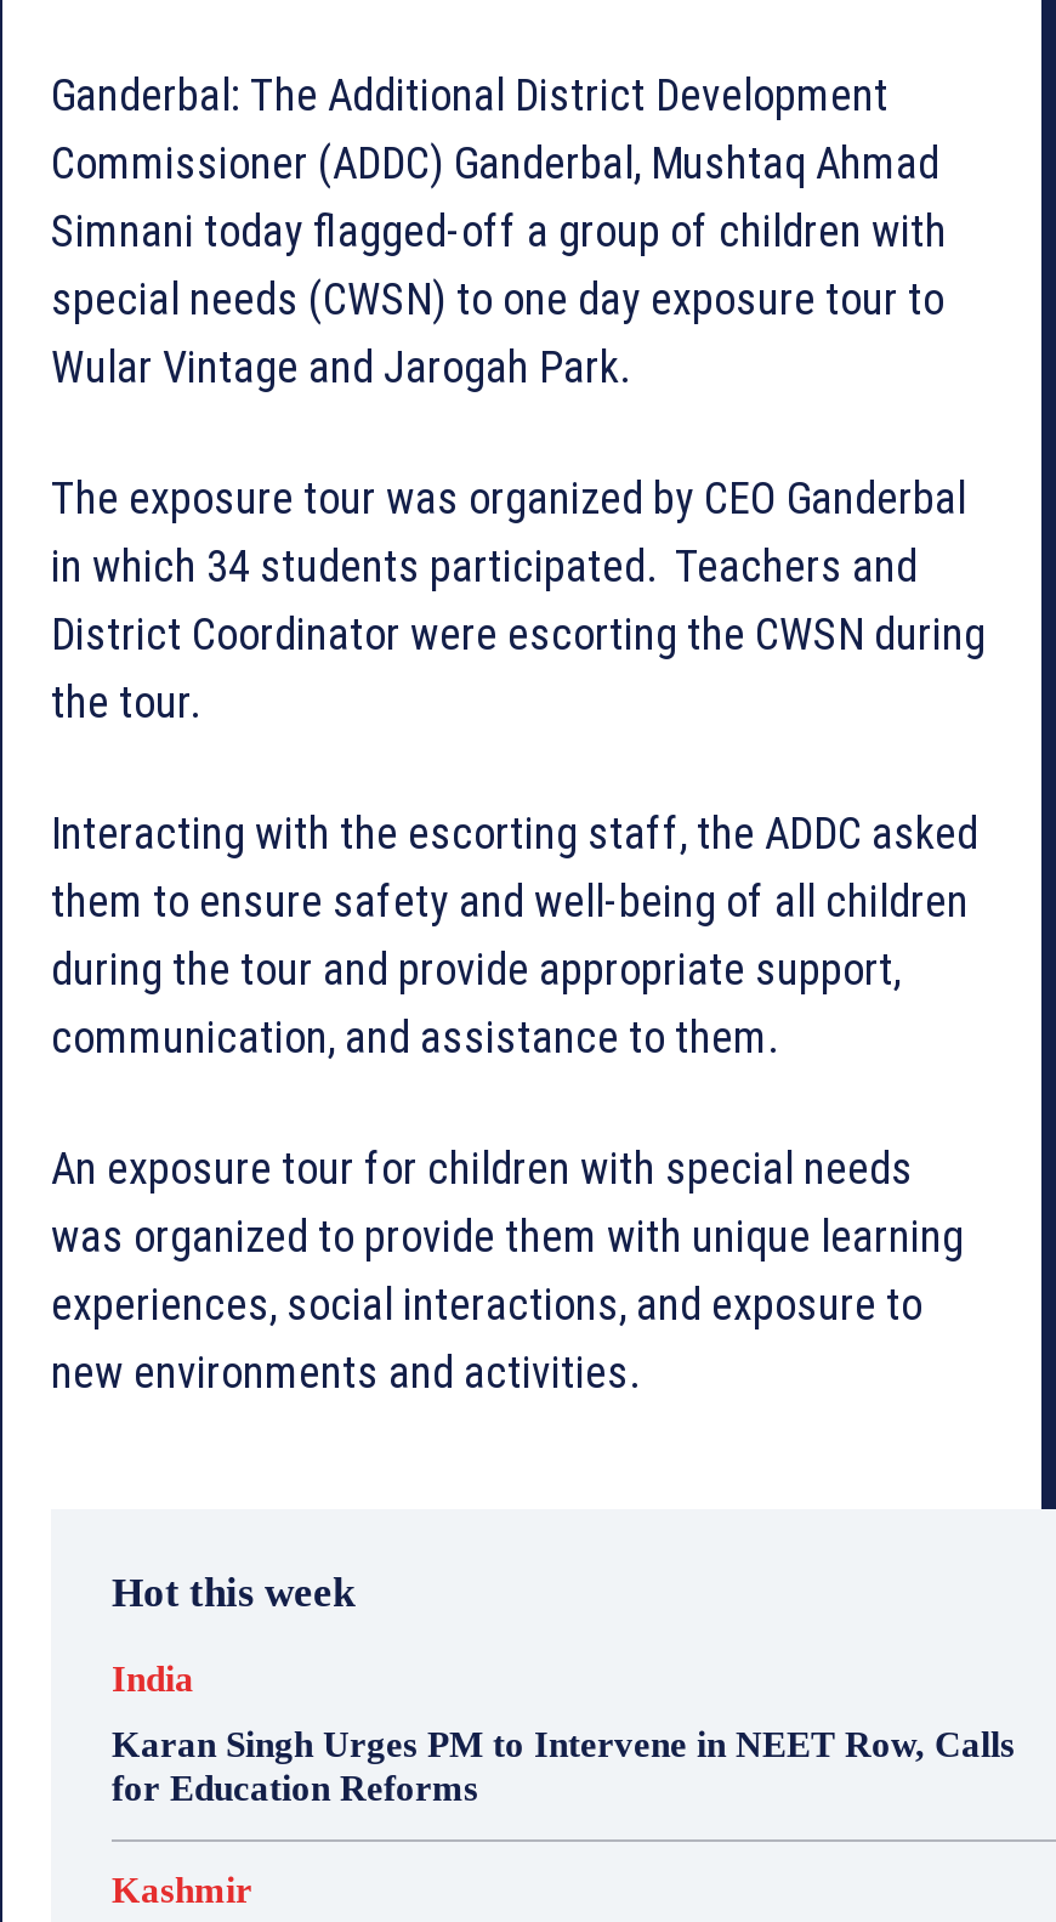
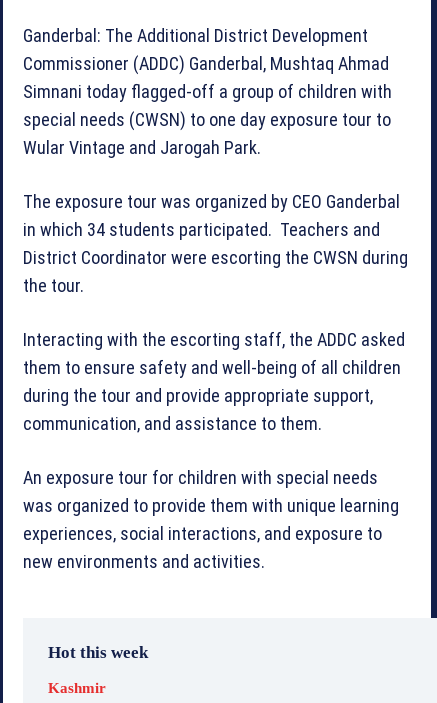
- India
- Karan Singh Urges PM to Intervene in NEET Row, Calls
- for Education Reforms
